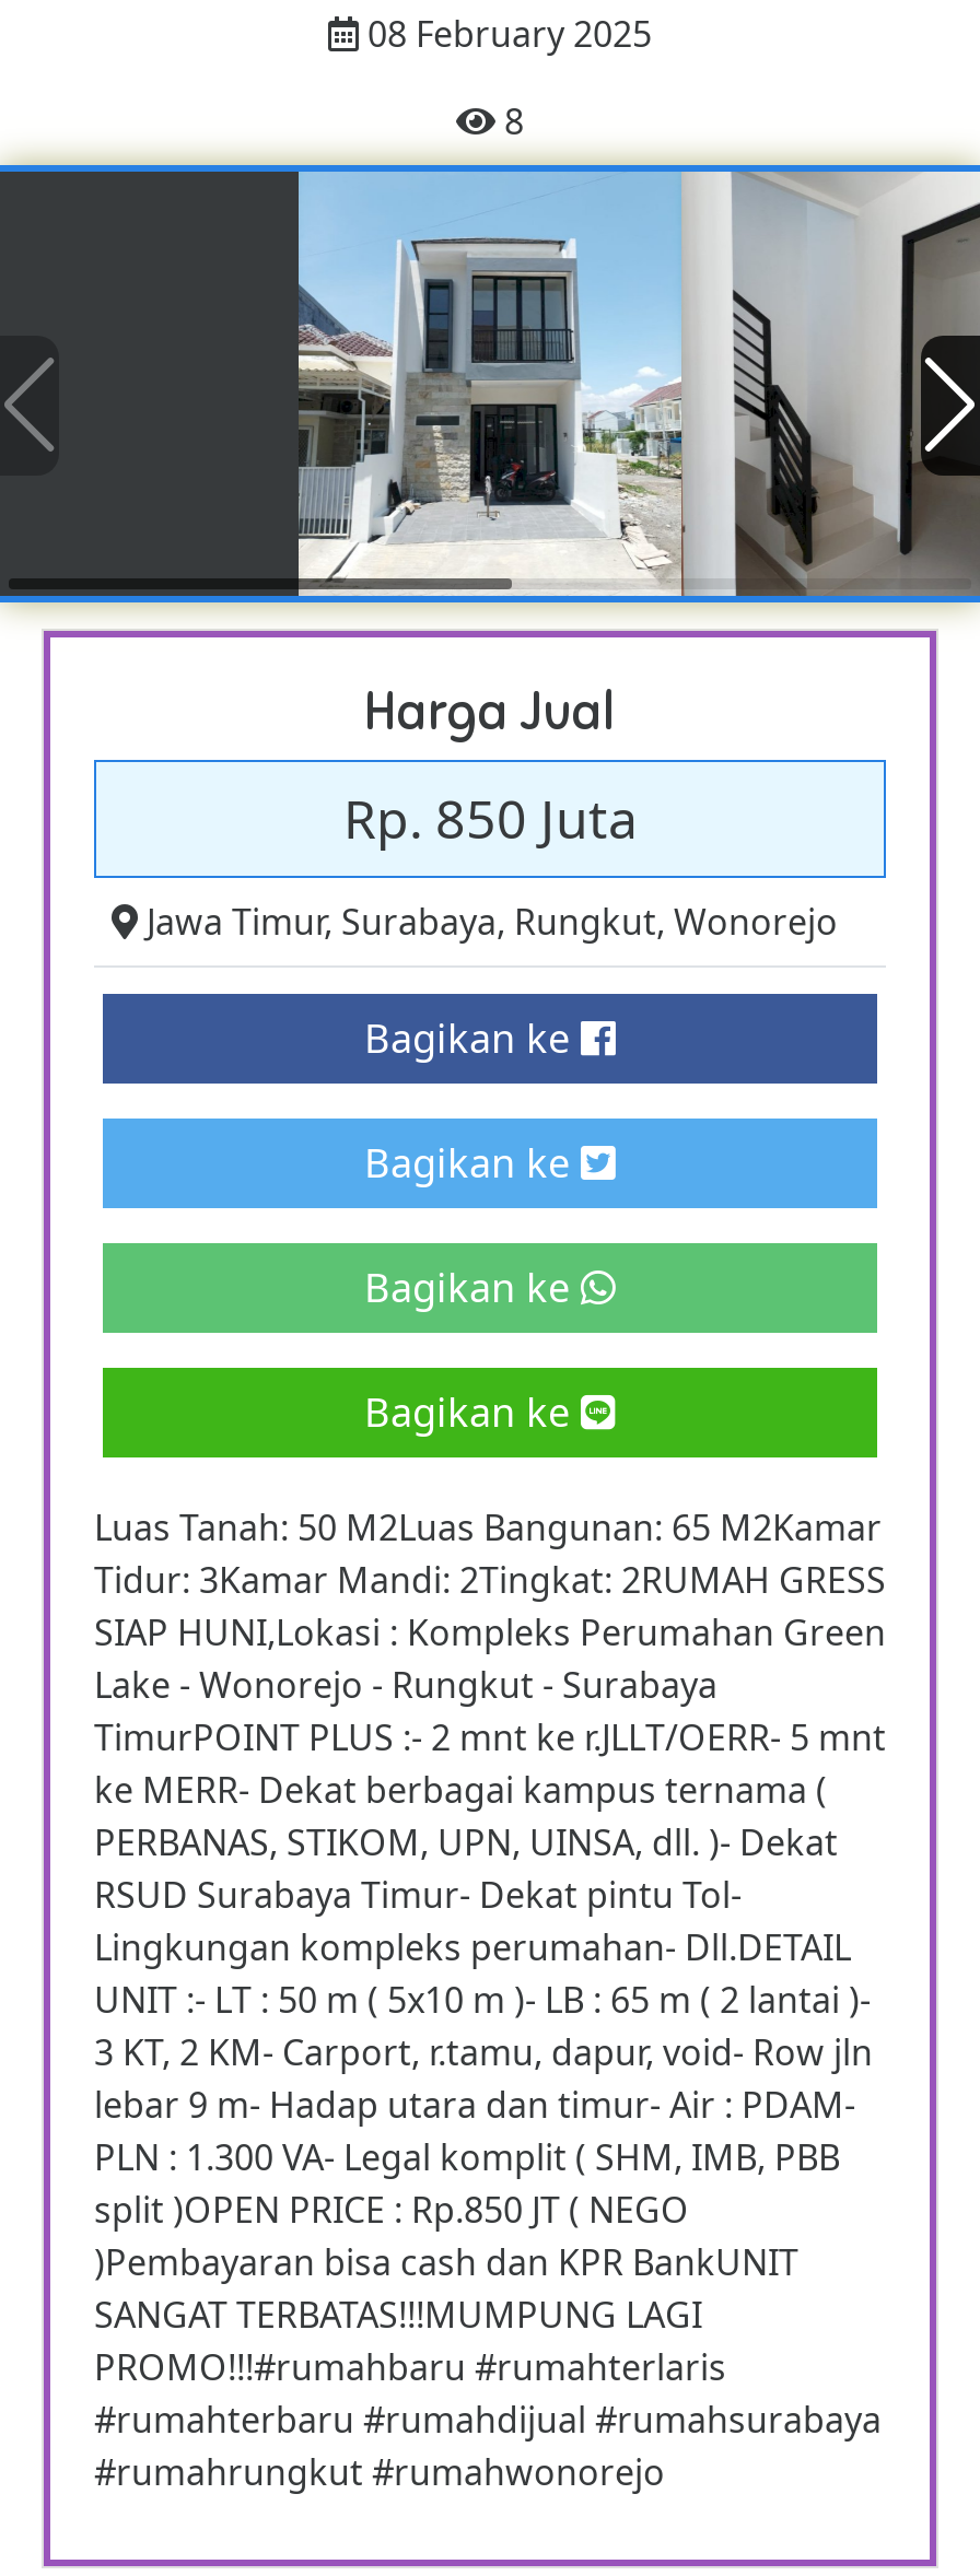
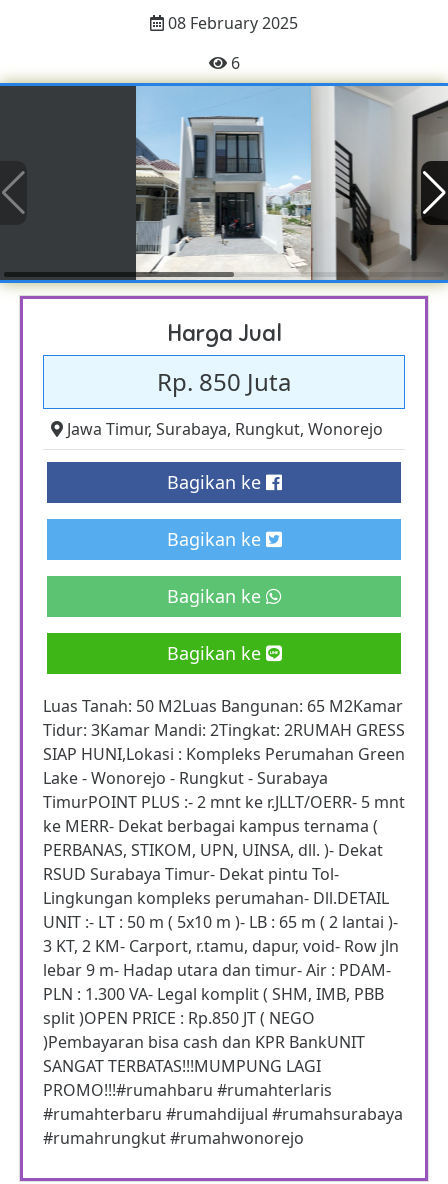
- 8
+ 6
